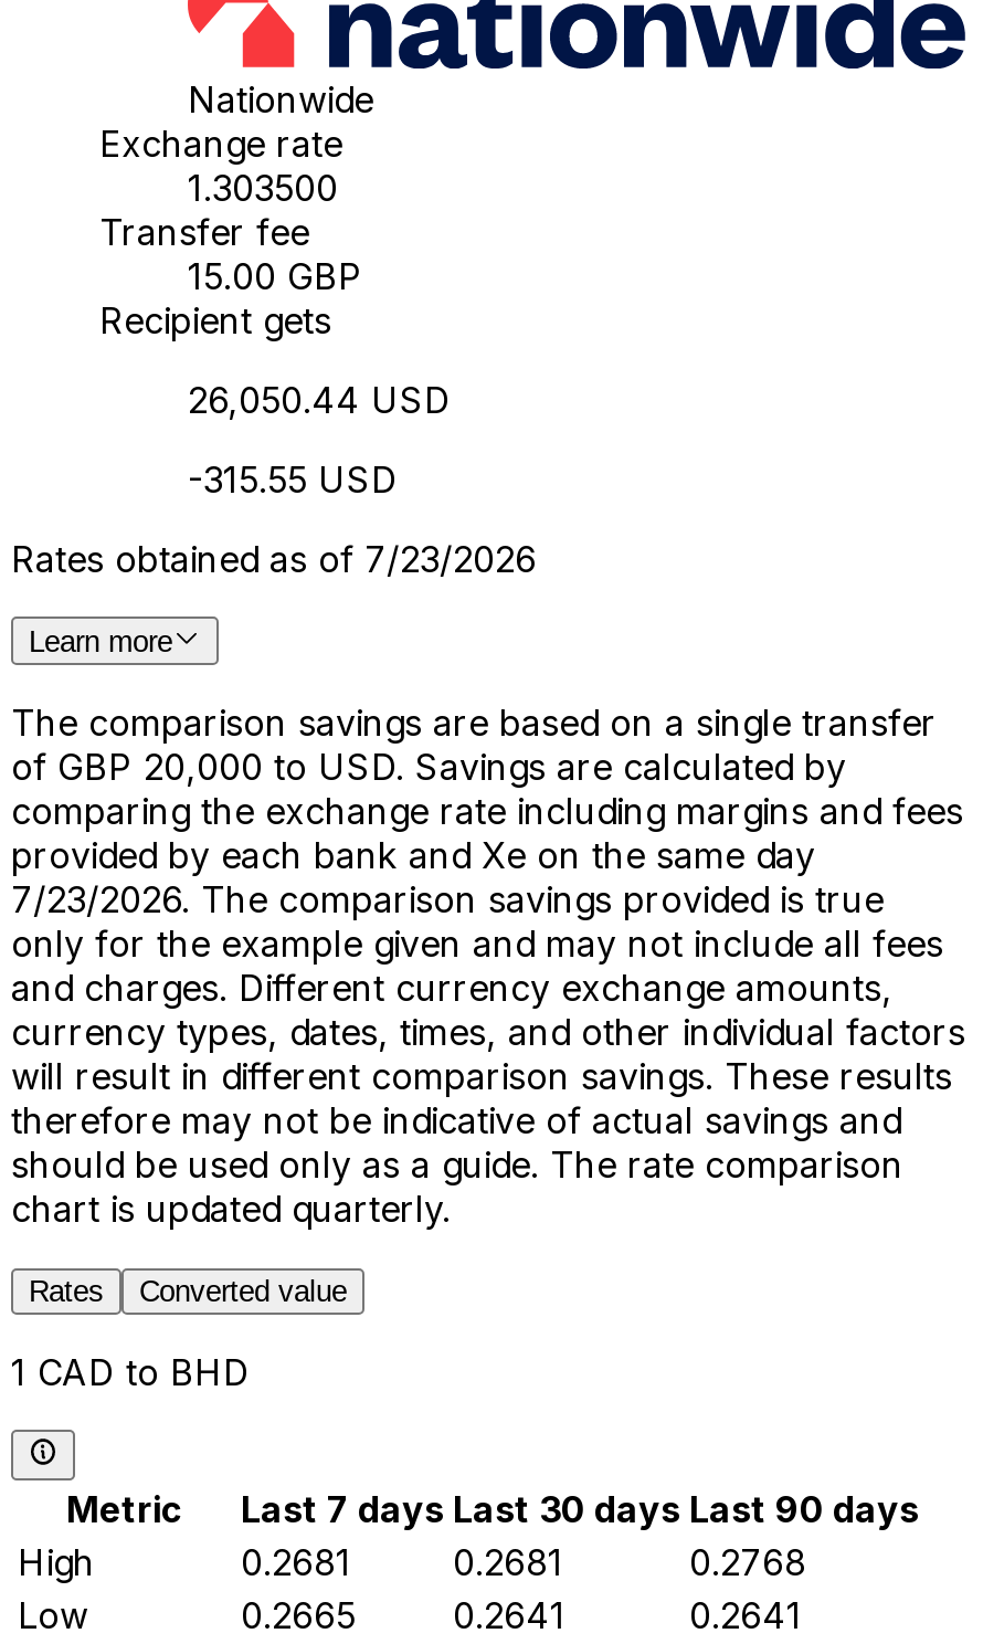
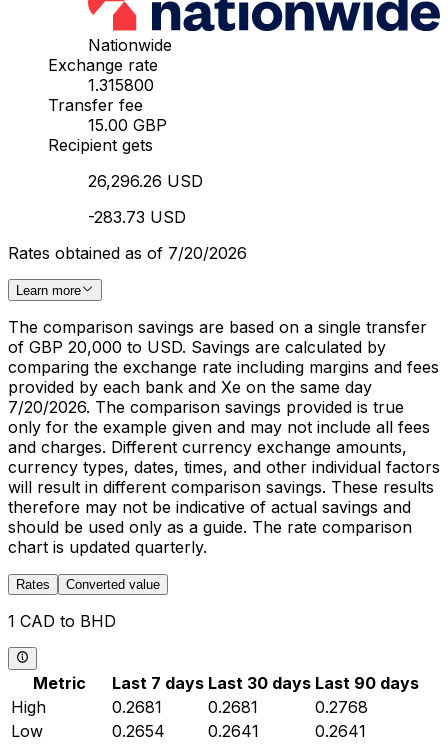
- 1.303500
+ 1.315800

- 26,050.44 USD
+ 26,296.26 USD

- -315.55 USD
+ -283.73 USD

- Rates obtained as of 7/23/2026
+ Rates obtained as of 7/20/2026

- 7/23/2026. The comparison savings provided is true
+ 7/20/2026. The comparison savings provided is true

- 0.2665
+ 0.2654
